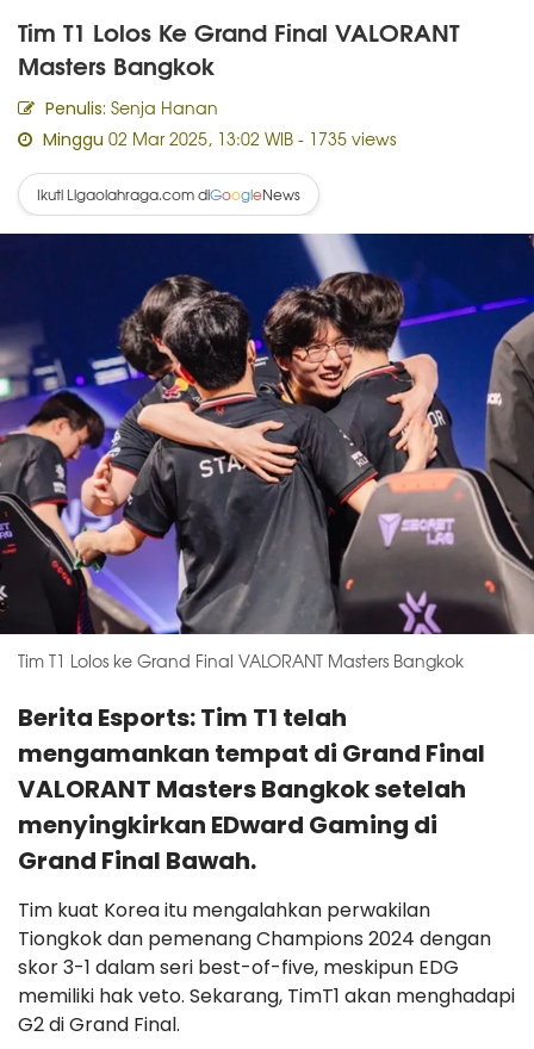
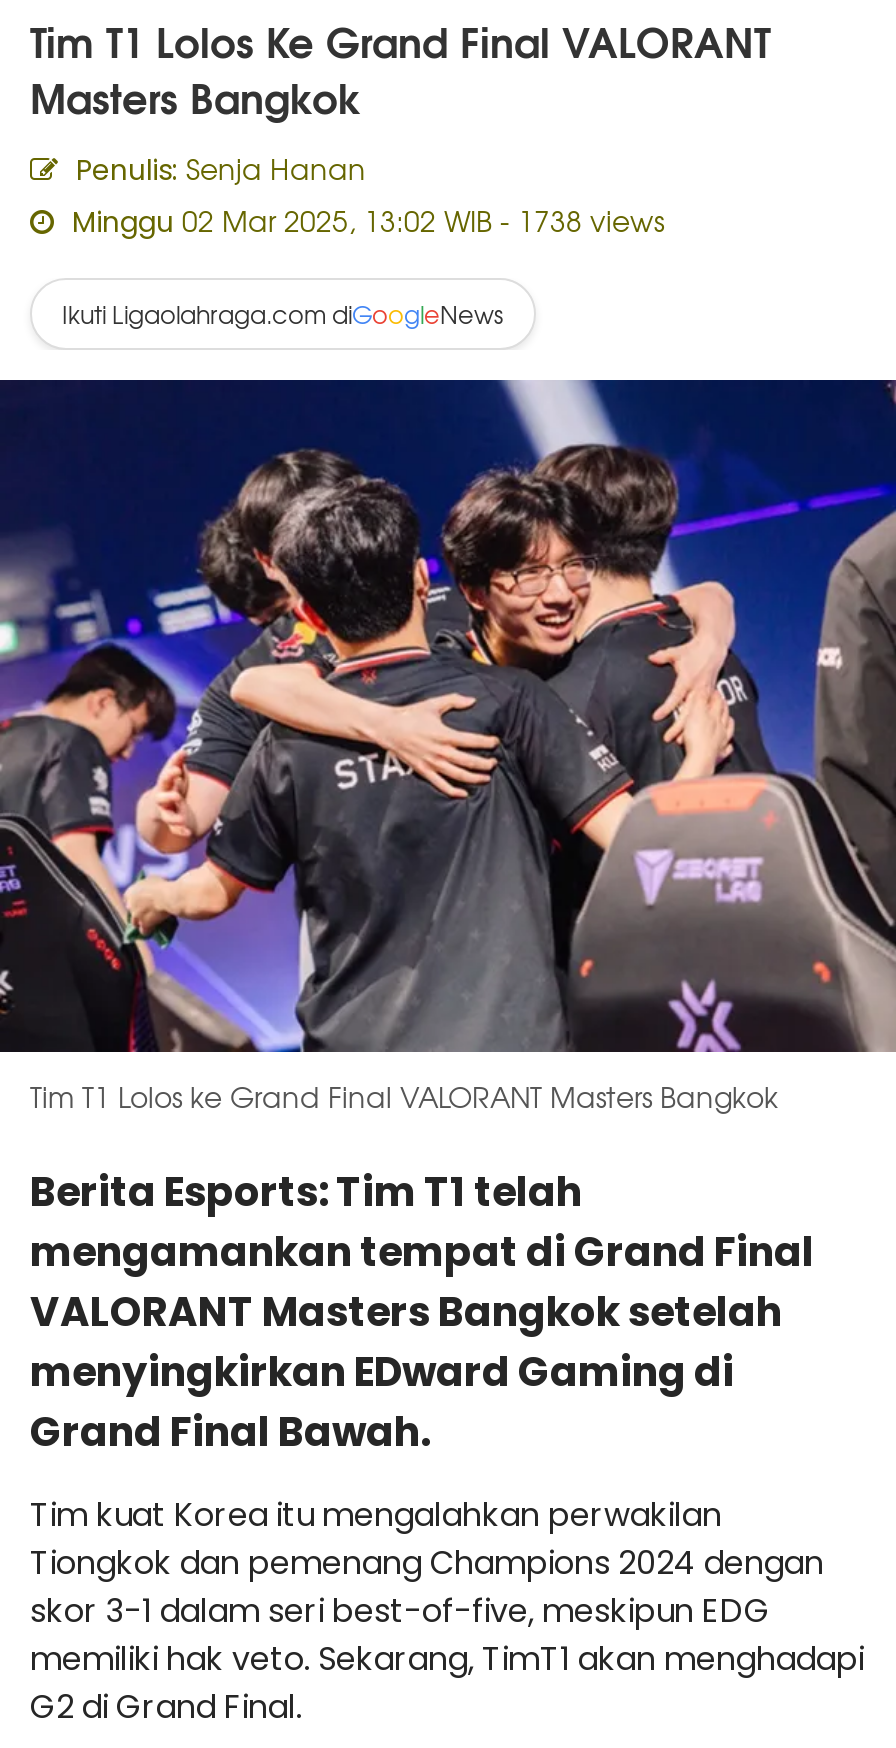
- Minggu 02 Mar 2025, 13:02 WIB - 1735 views
+ Minggu 02 Mar 2025, 13:02 WIB - 1738 views
